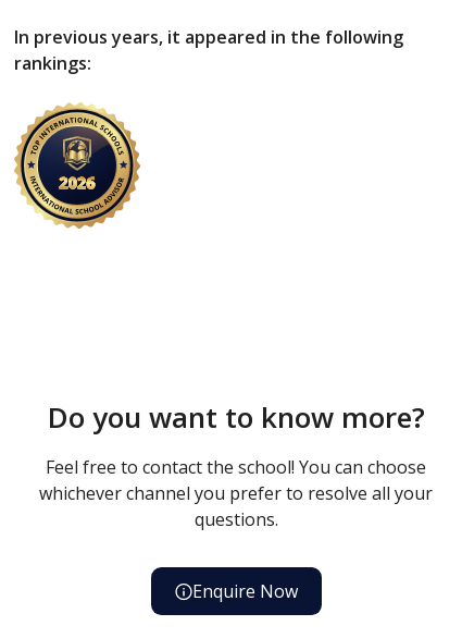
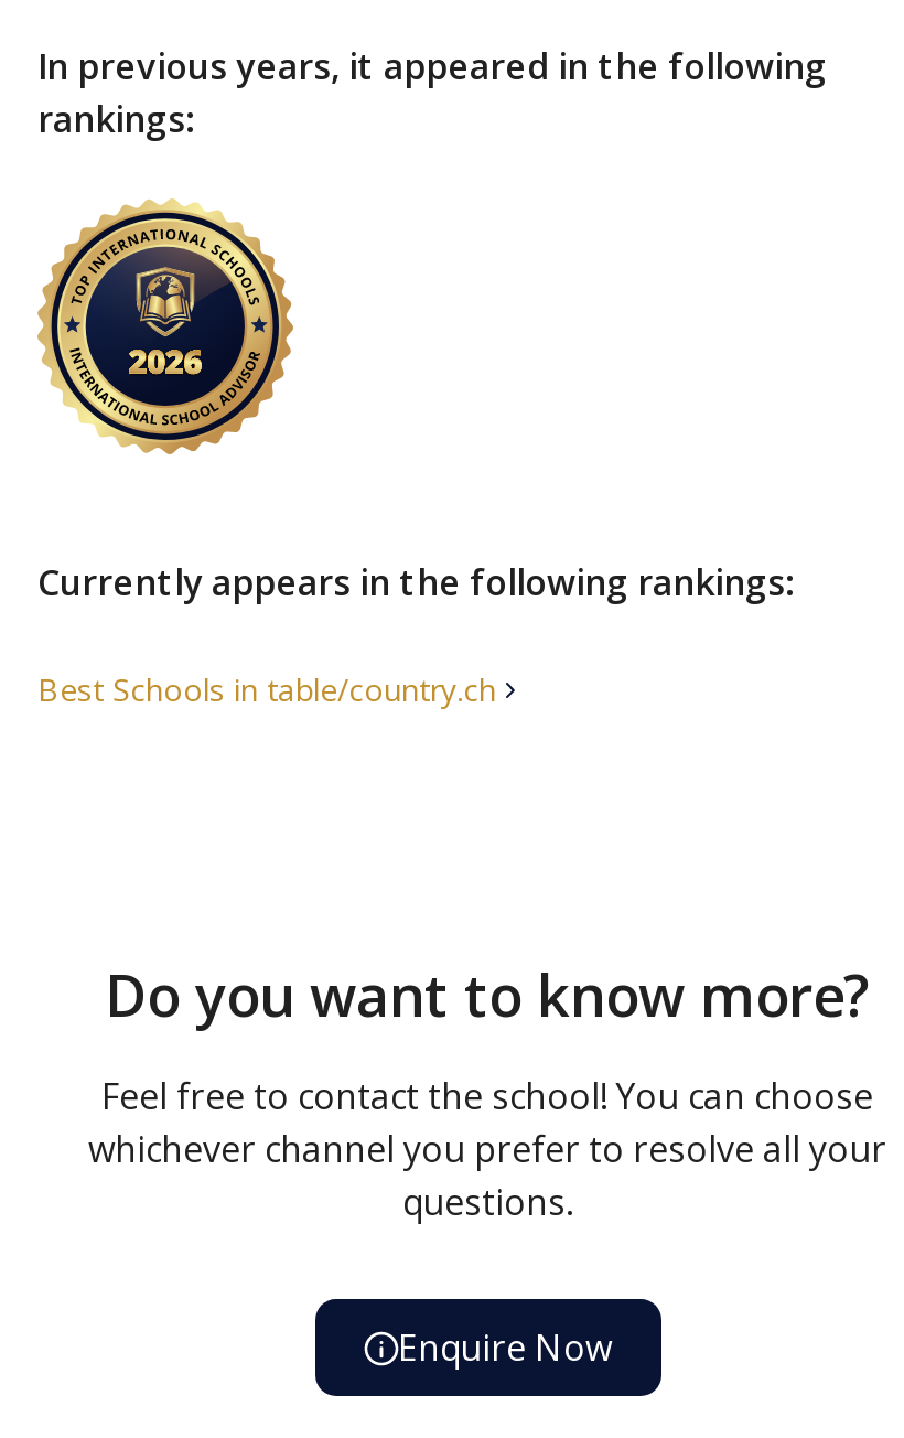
+ Currently appears in the following rankings:
+ Best Schools in table/country.ch
